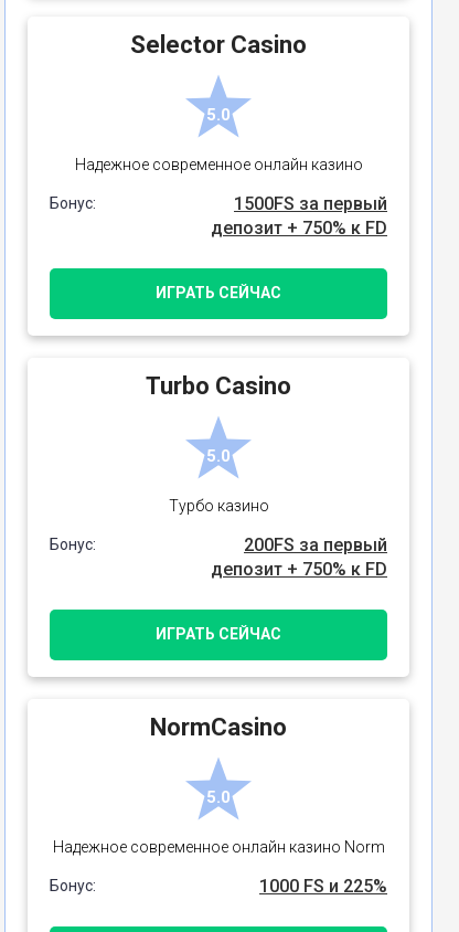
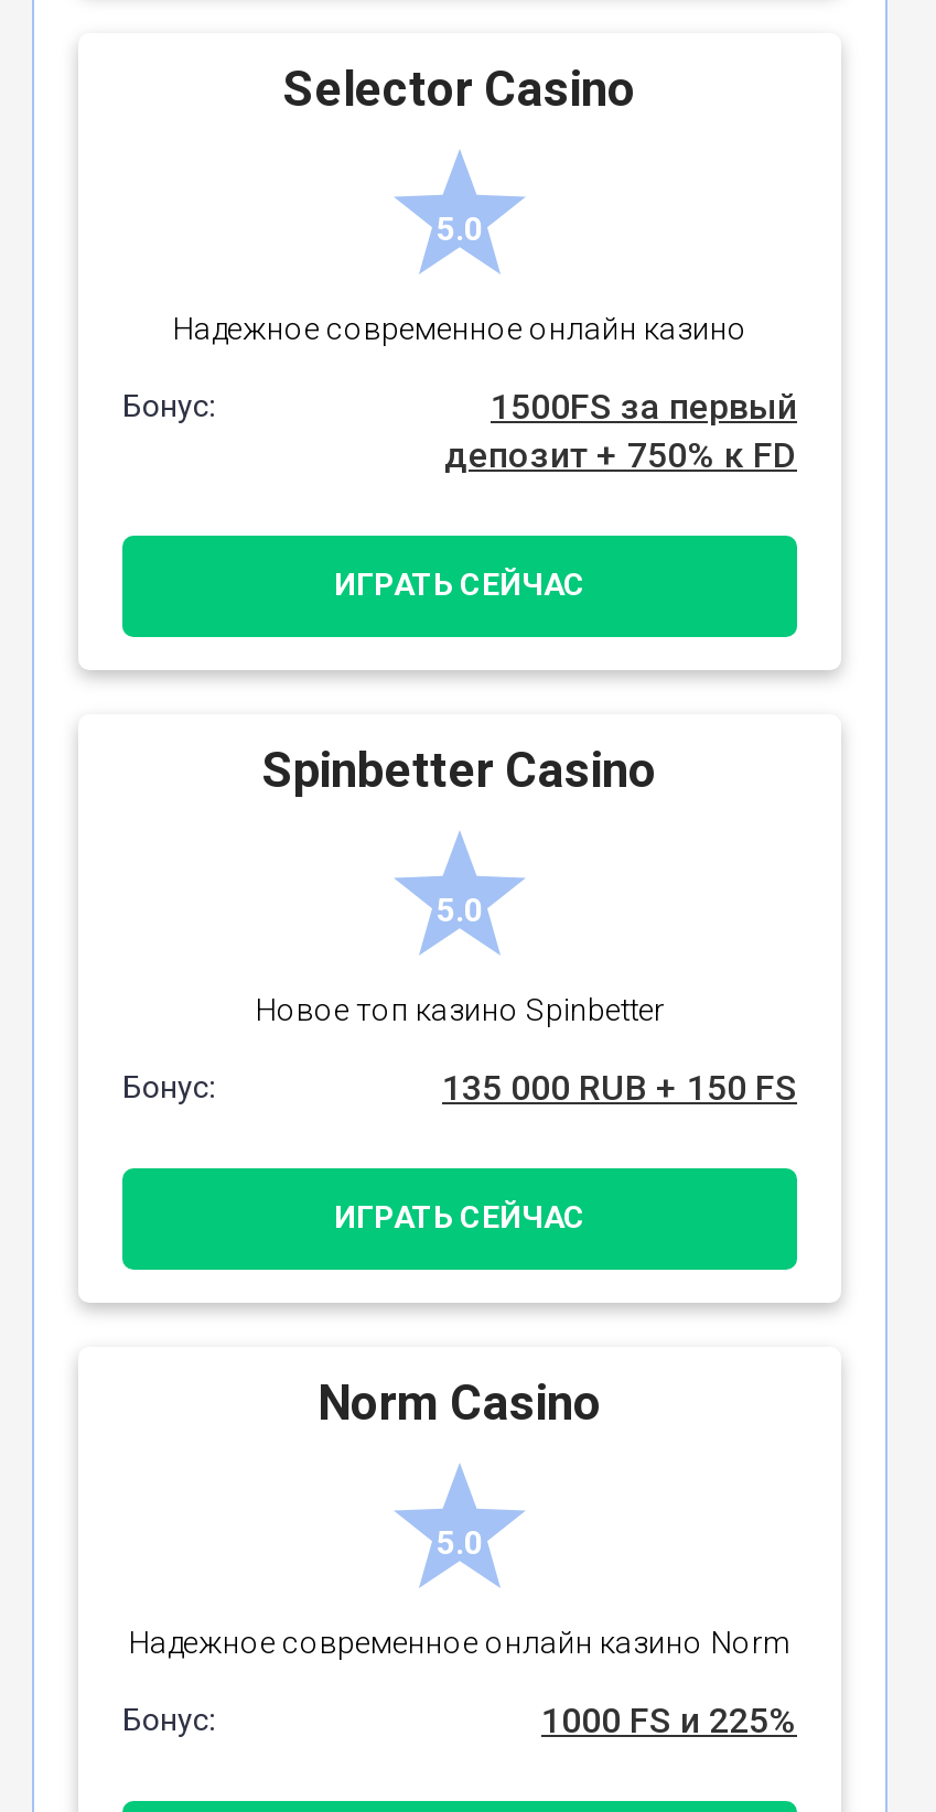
- Turbo Casino
+ Spinbetter Casino

- Турбо казино
+ Новое топ казино Spinbetter

- 200FS за первый
- депозит + 750% к FD
+ 135 000 RUB + 150 FS

- NormCasino
+ Norm Casino
